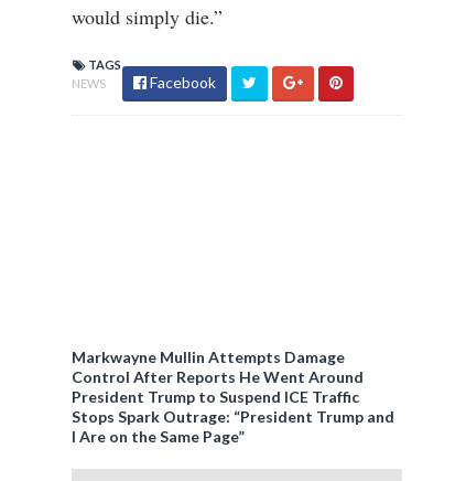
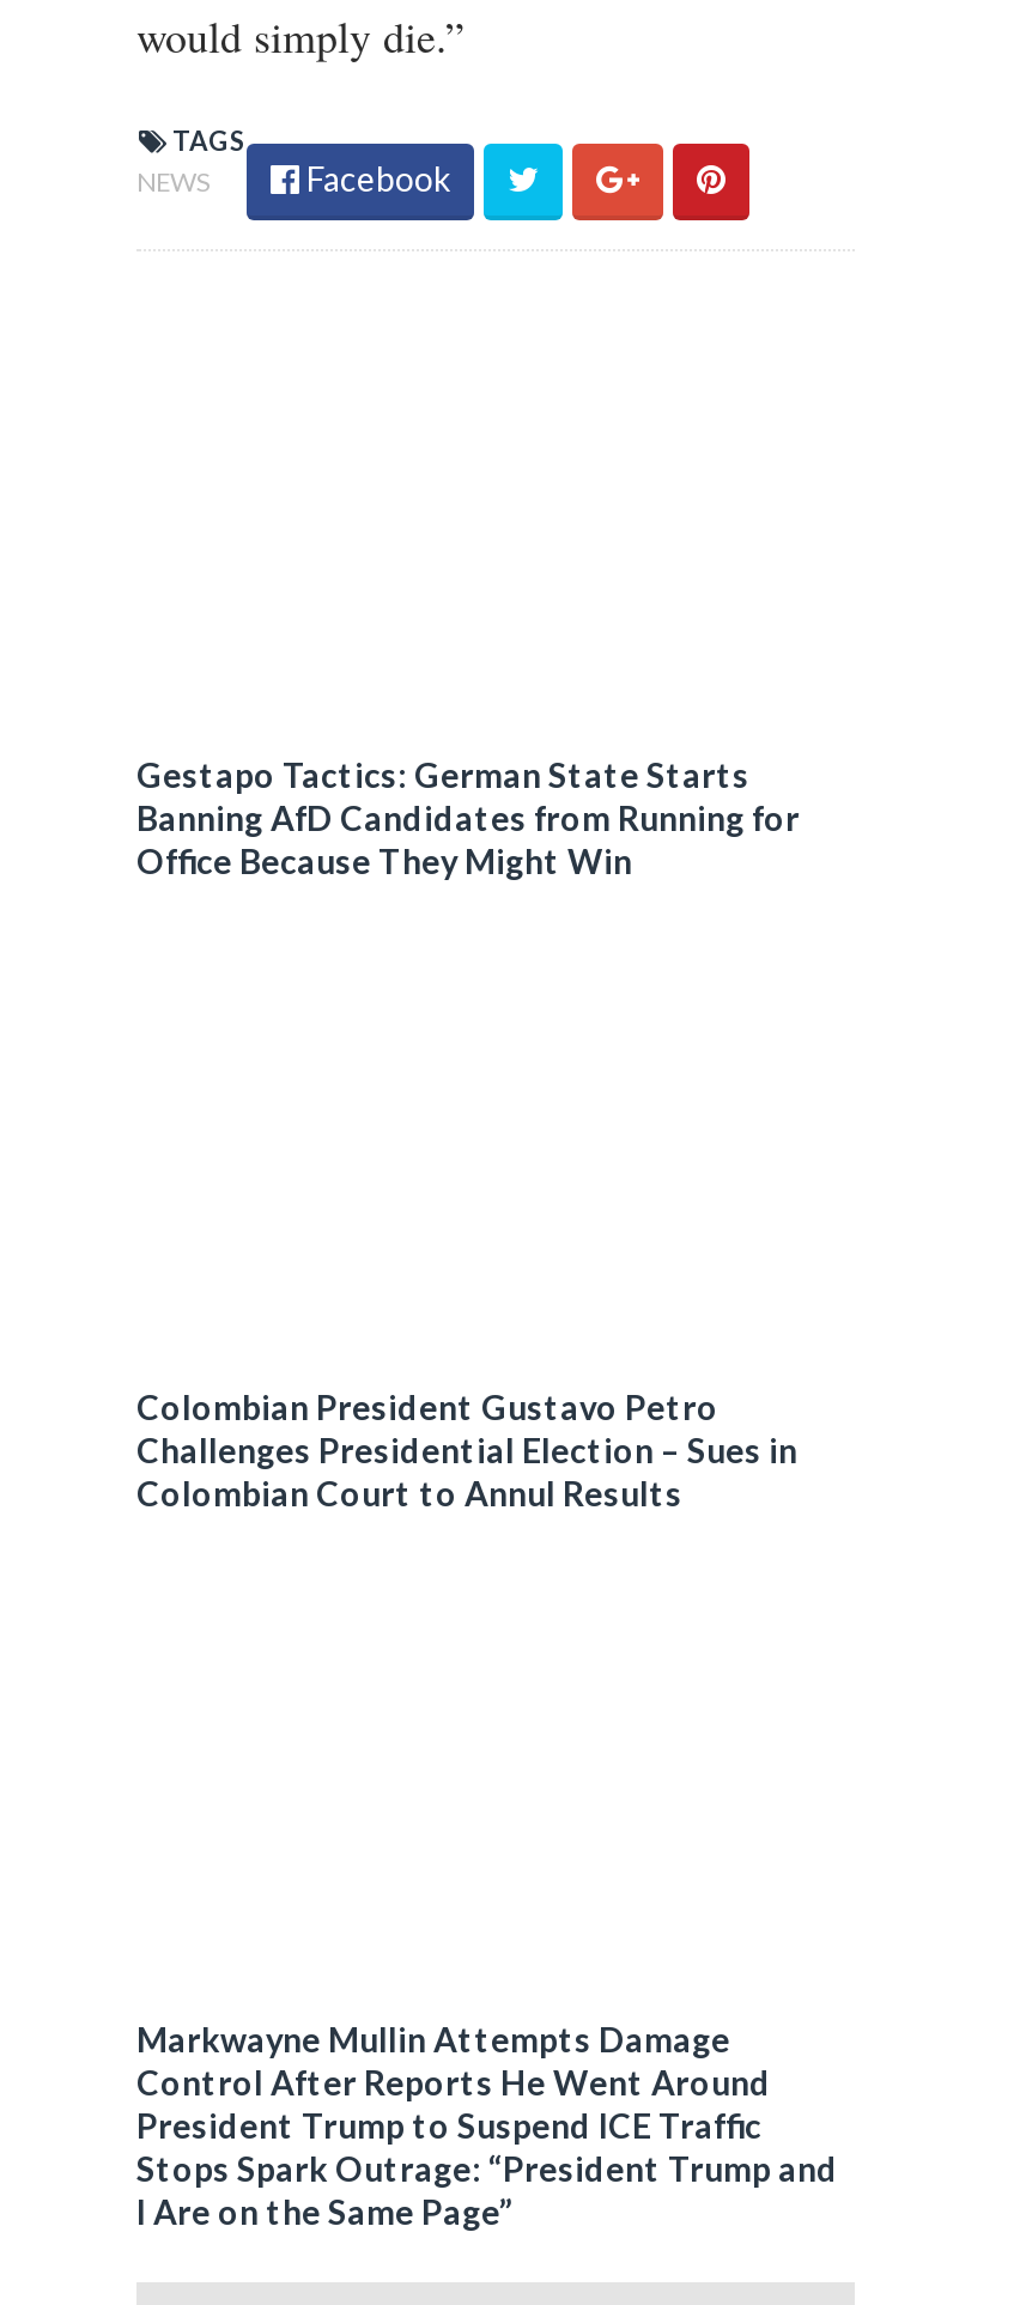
+ Gestapo Tactics: German State Starts
+ Banning AfD Candidates from Running for
+ Office Because They Might Win

+ Colombian President Gustavo Petro
+ Challenges Presidential Election – Sues in
+ Colombian Court to Annul Results
